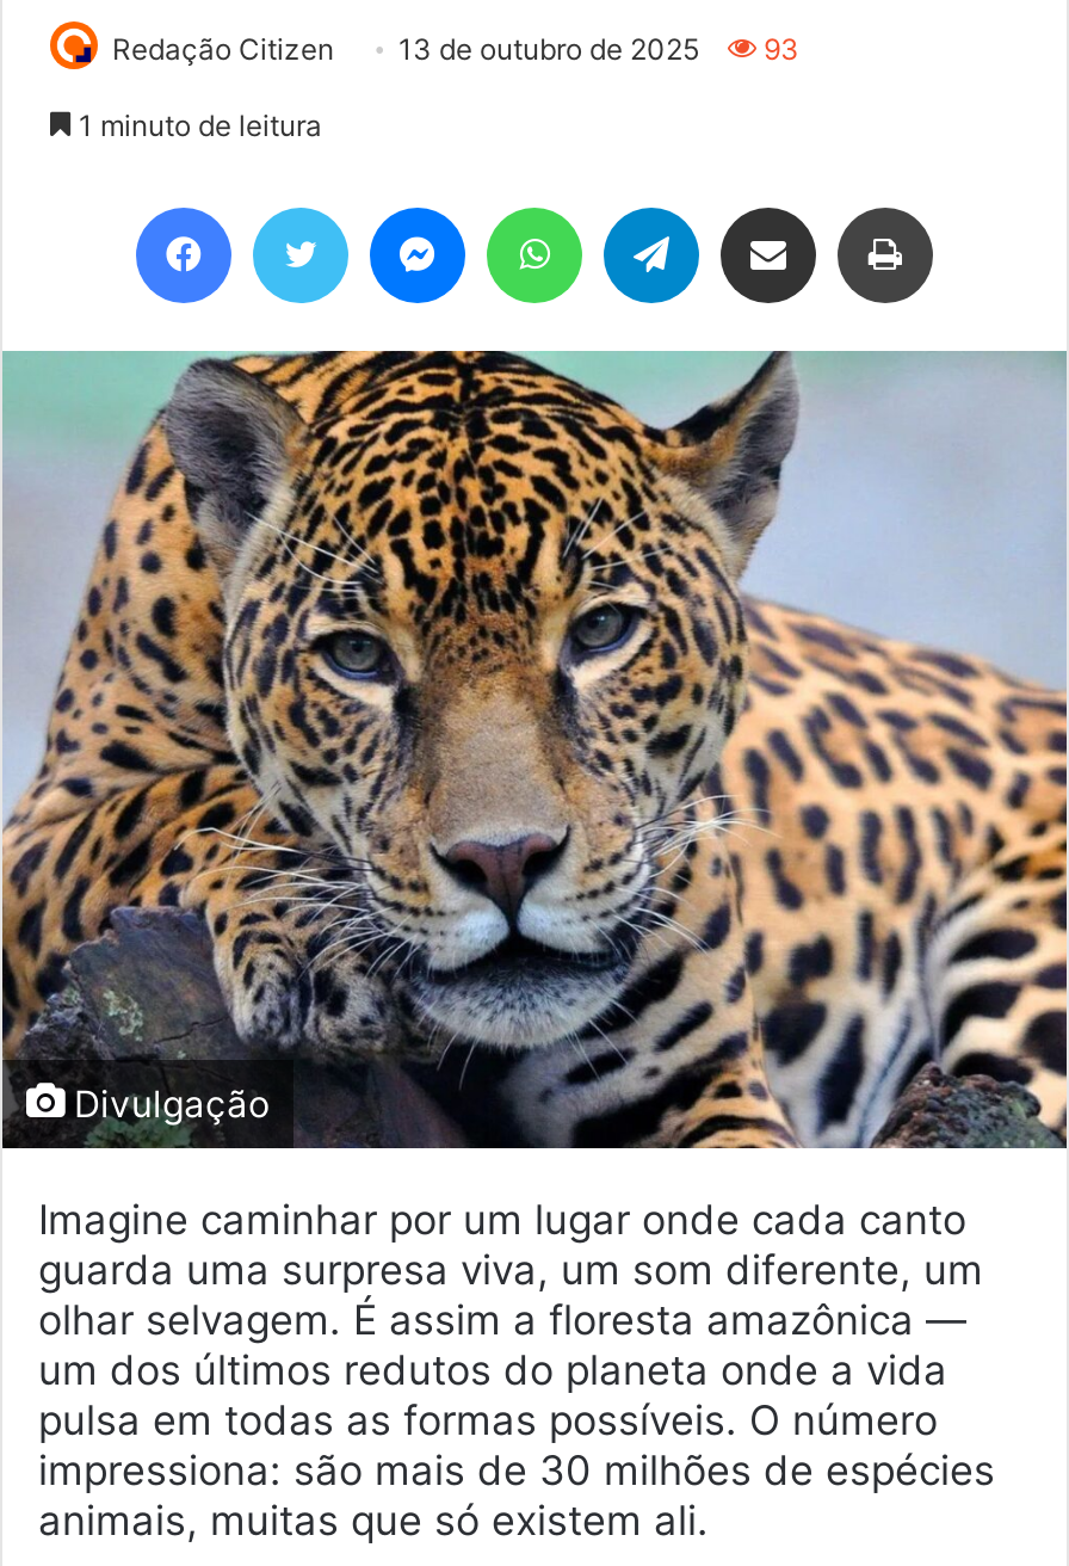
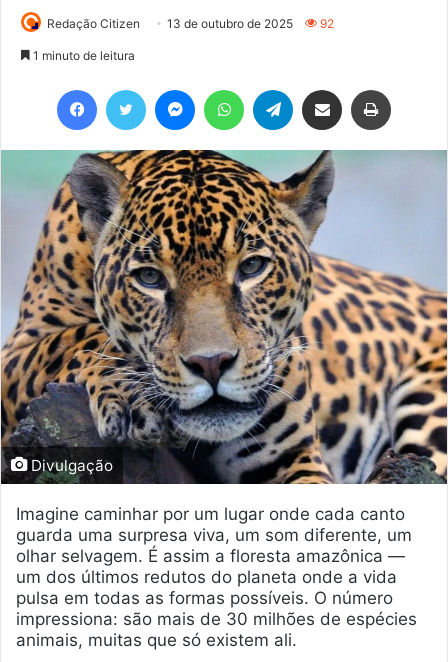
- Redação Citizen 13 de outubro de 2025 93
+ Redação Citizen 13 de outubro de 2025 92
